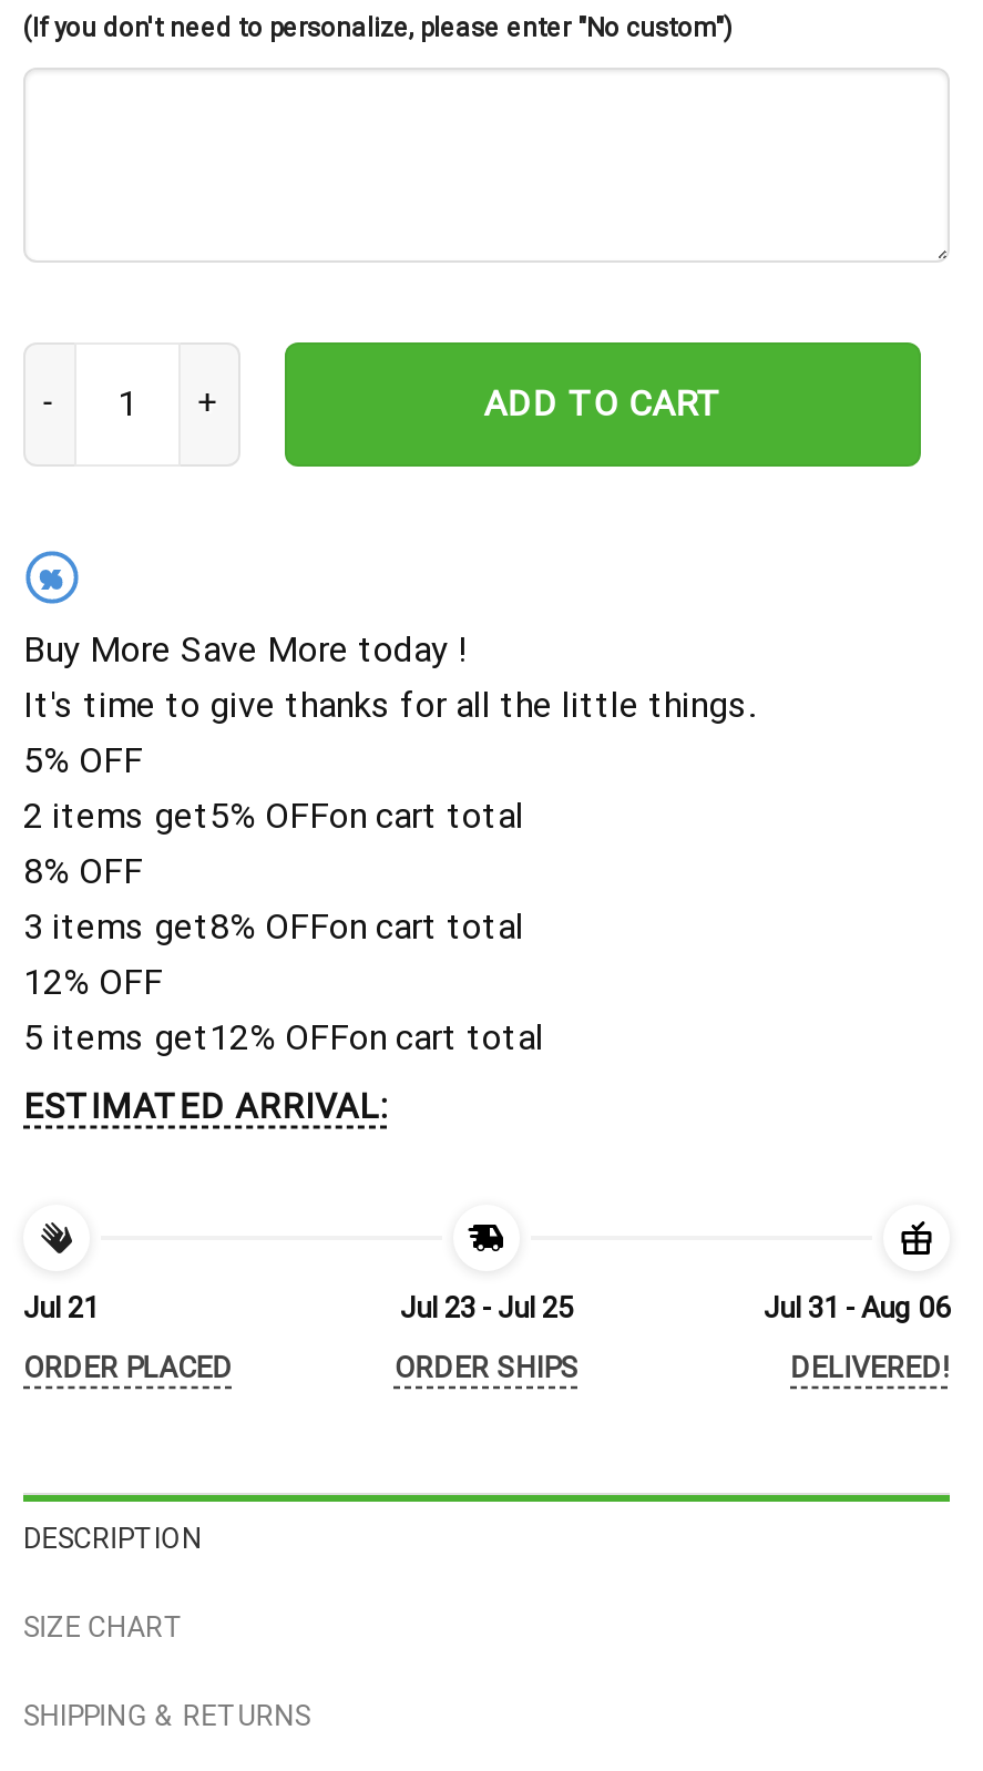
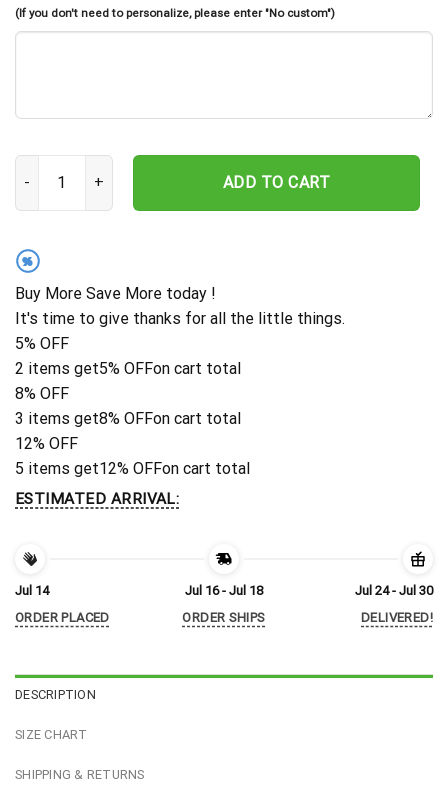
- Jul 21
+ Jul 14

- Jul 23 - Jul 25
+ Jul 16 - Jul 18

- Jul 31 - Aug 06
+ Jul 24 - Jul 30
